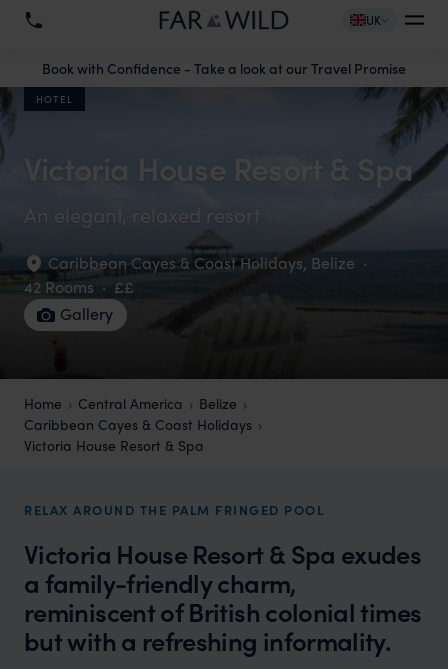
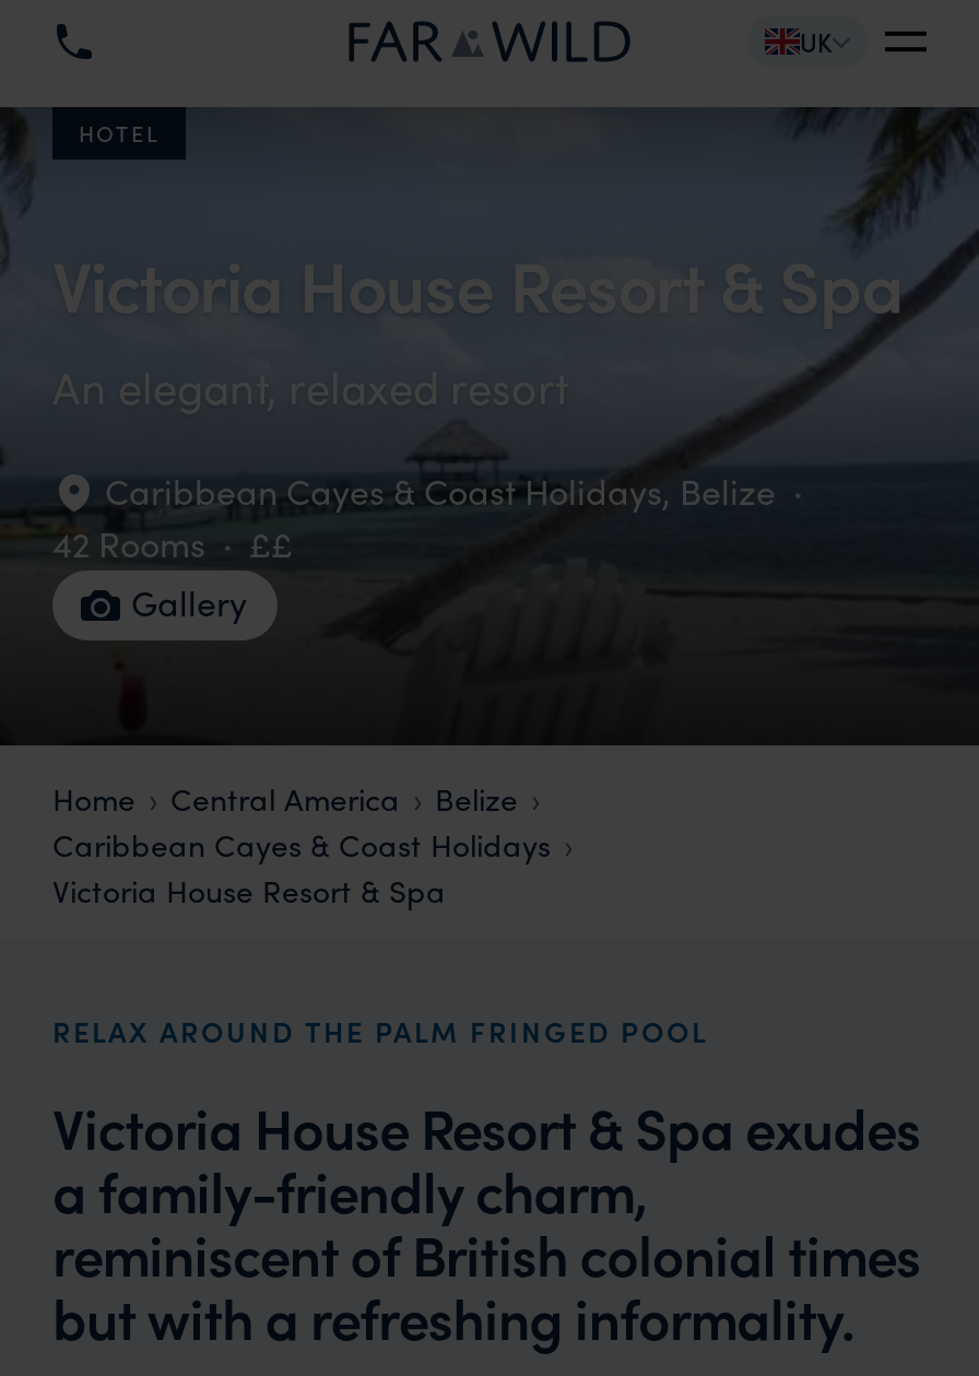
- Book with Confidence - Take a look at our Travel Promise
